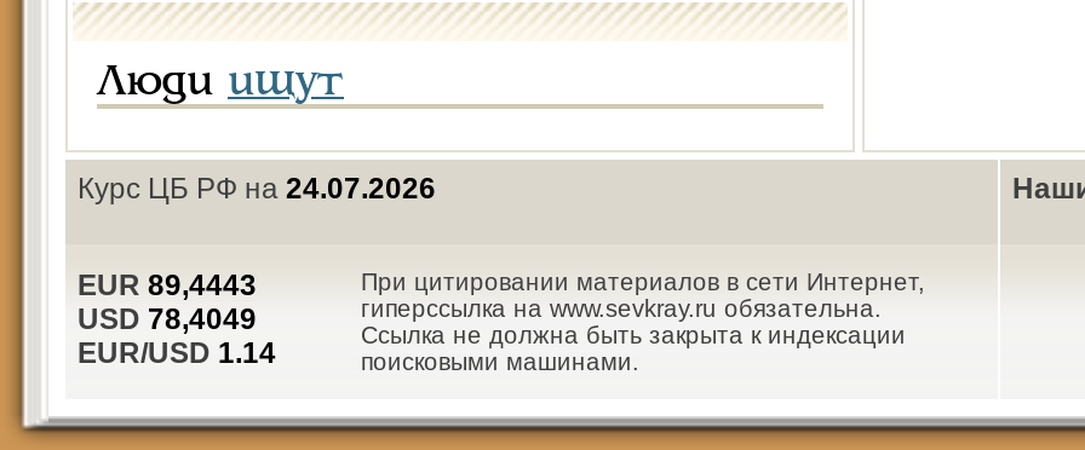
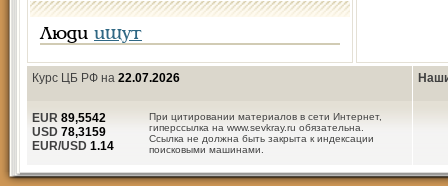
- Курс ЦБ РФ на 24.07.2026
+ Курс ЦБ РФ на 22.07.2026

- EUR 89,4443
+ EUR 89,5542

- USD 78,4049
+ USD 78,3159
